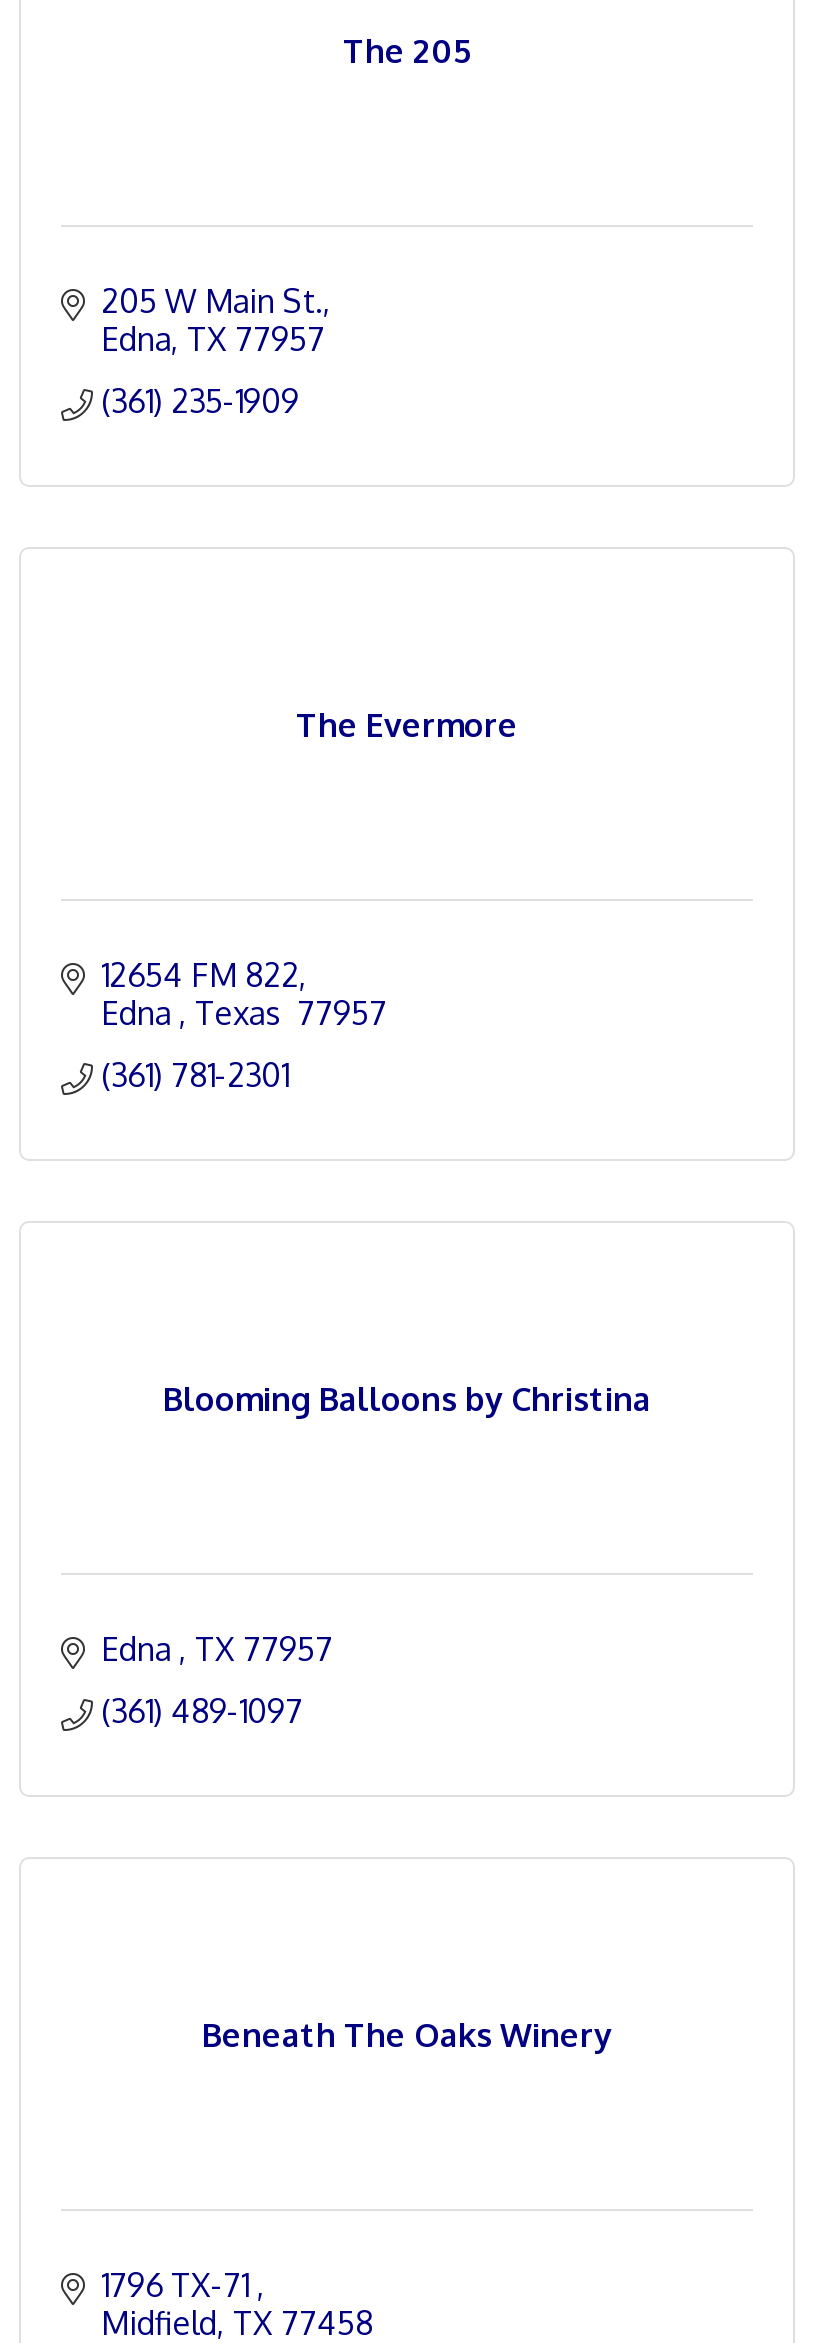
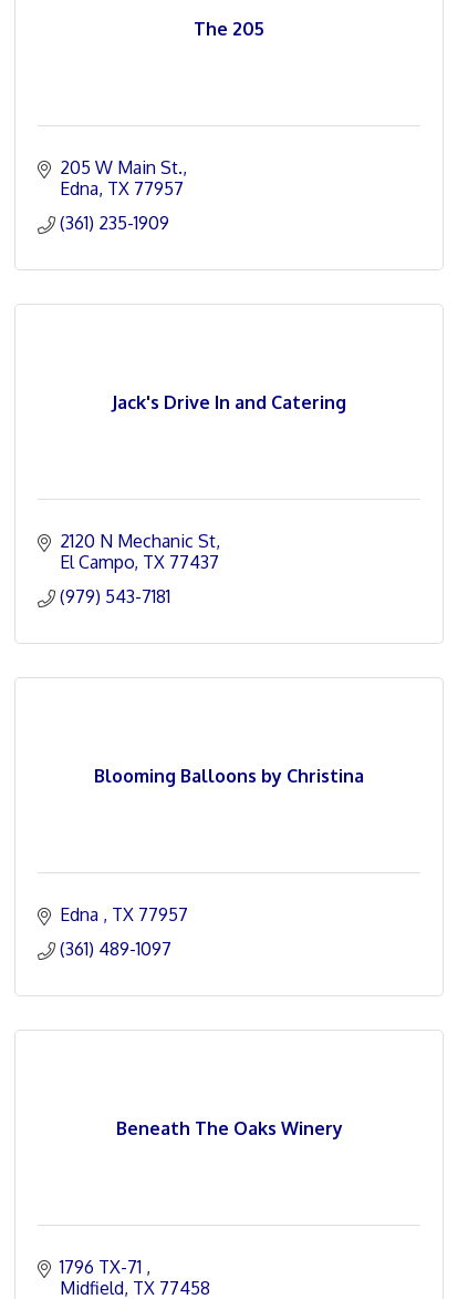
- The Evermore
+ Jack's Drive In and Catering

- 12654 FM 822
- Edna Texas 77957
+ 2120 N Mechanic St
+ El Campo TX 77437

- (361) 781-2301
+ (979) 543-7181
